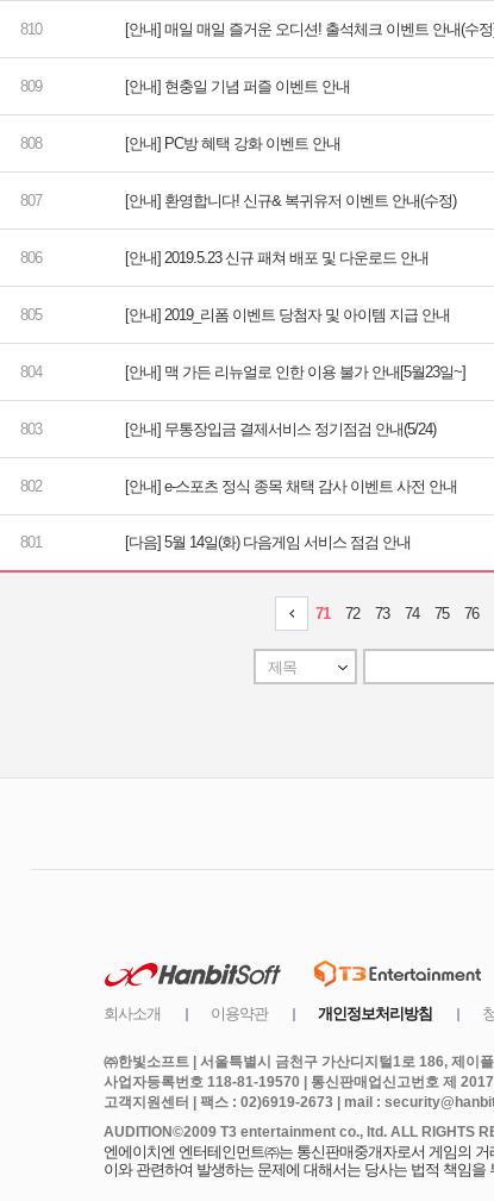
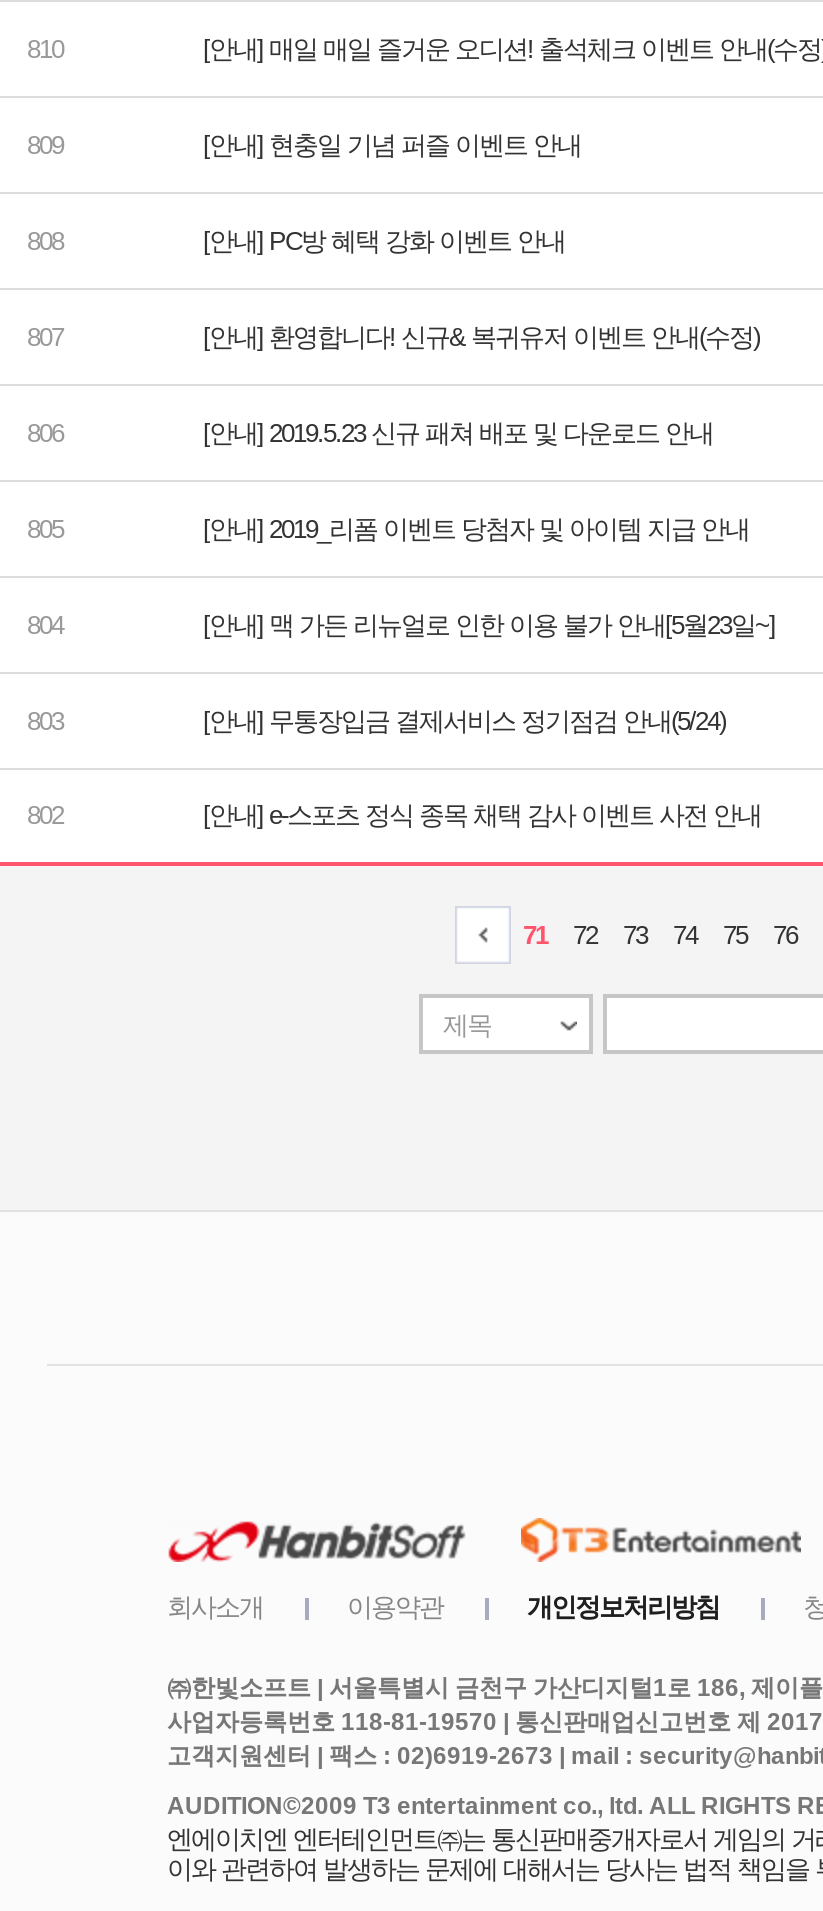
- [다음] 5월 14일(화) 다음게임 서비스 점검 안내
